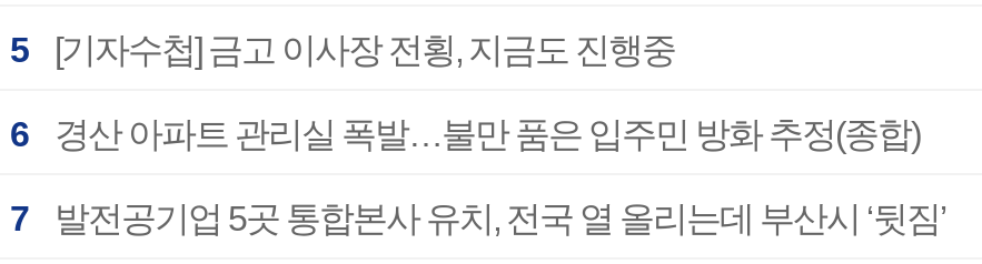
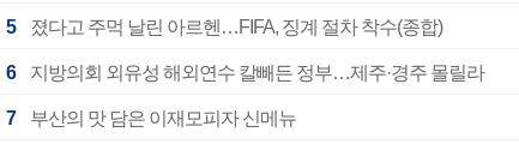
- [기자수첩] 금고 이사장 전횡, 지금도 진행중
+ 졌다고 주먹 날린 아르헨…FIFA, 징계 절차 착수(종합)

- 경산 아파트 관리실 폭발…불만 품은 입주민 방화 추정(종합)
+ 지방의회 외유성 해외연수 칼빼든 정부…제주·경주 몰릴라

- 발전공기업 5곳 통합본사 유치, 전국 열 올리는데 부산시 ‘뒷짐’
+ 부산의 맛 담은 이재모피자 신메뉴
